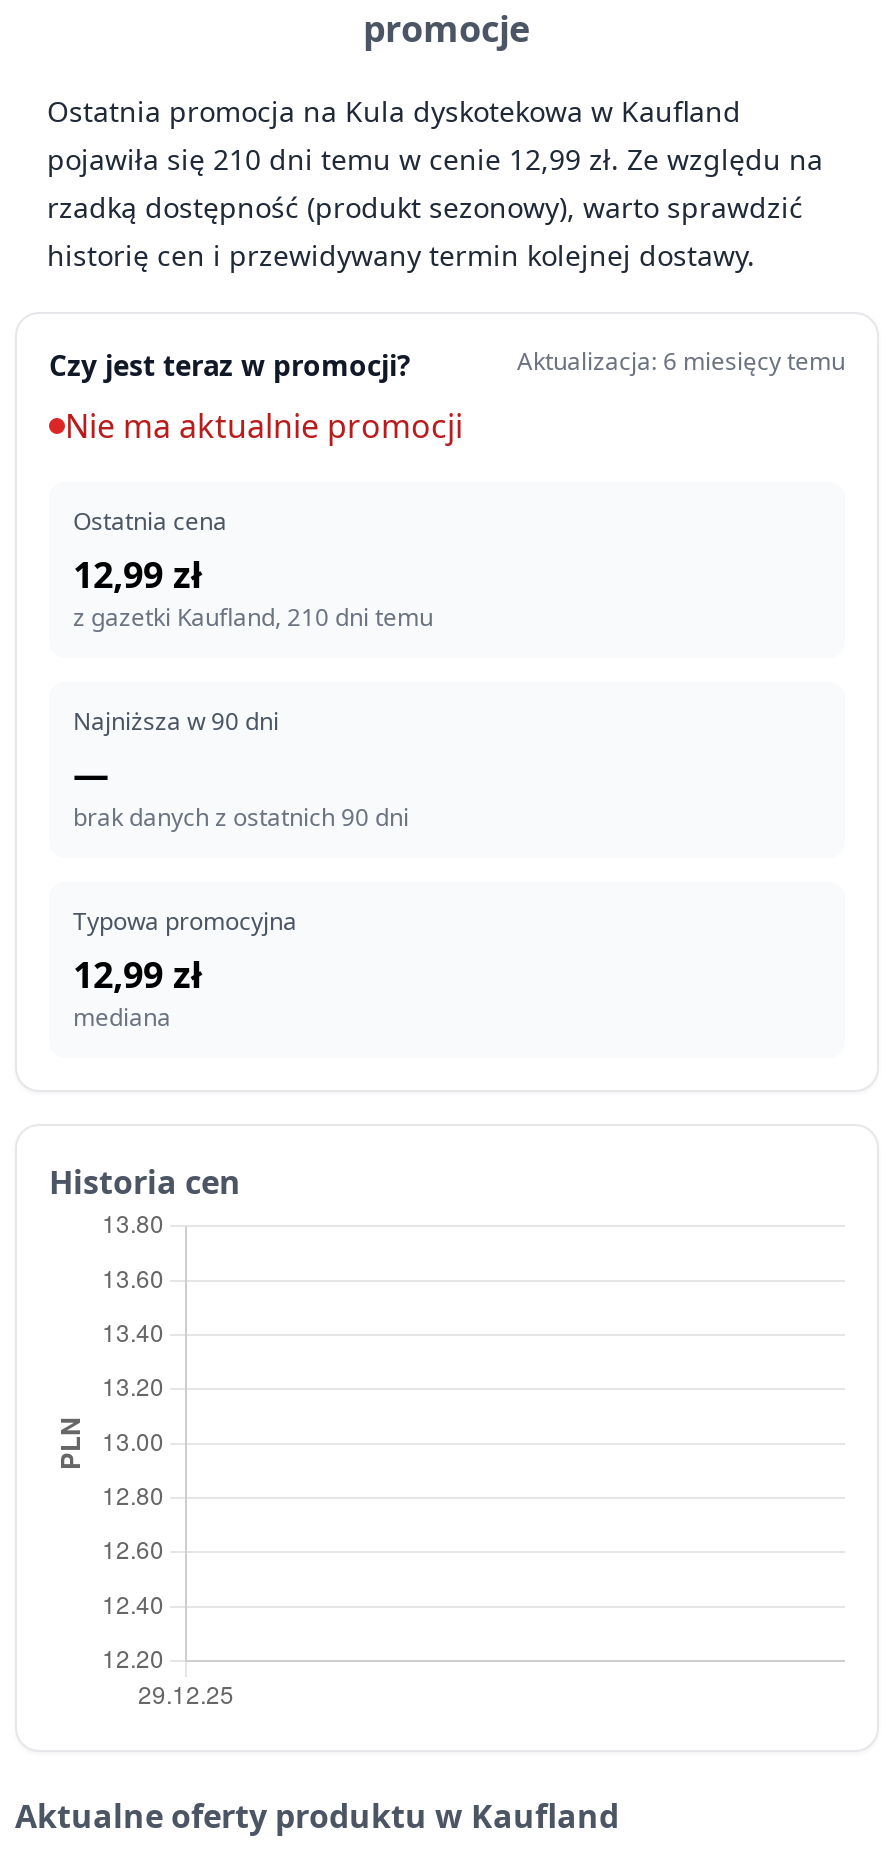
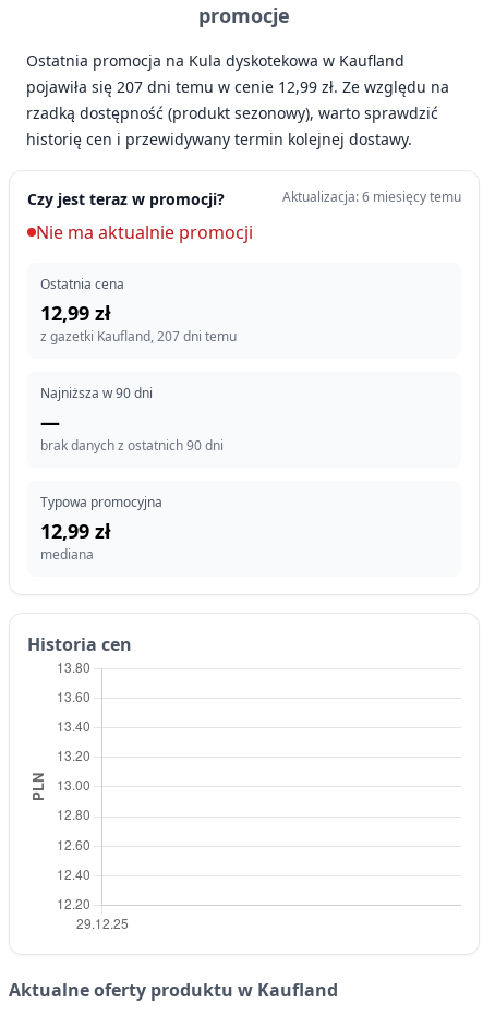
- pojawiła się 210 dni temu w cenie 12,99 zł. Ze względu na
+ pojawiła się 207 dni temu w cenie 12,99 zł. Ze względu na

- z gazetki Kaufland, 210 dni temu
+ z gazetki Kaufland, 207 dni temu
